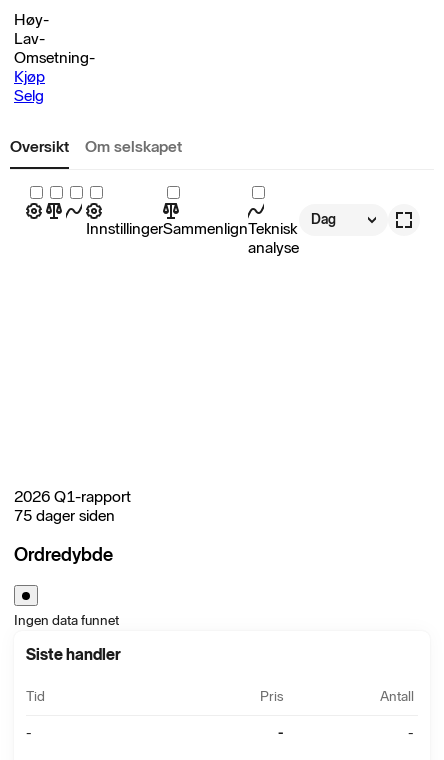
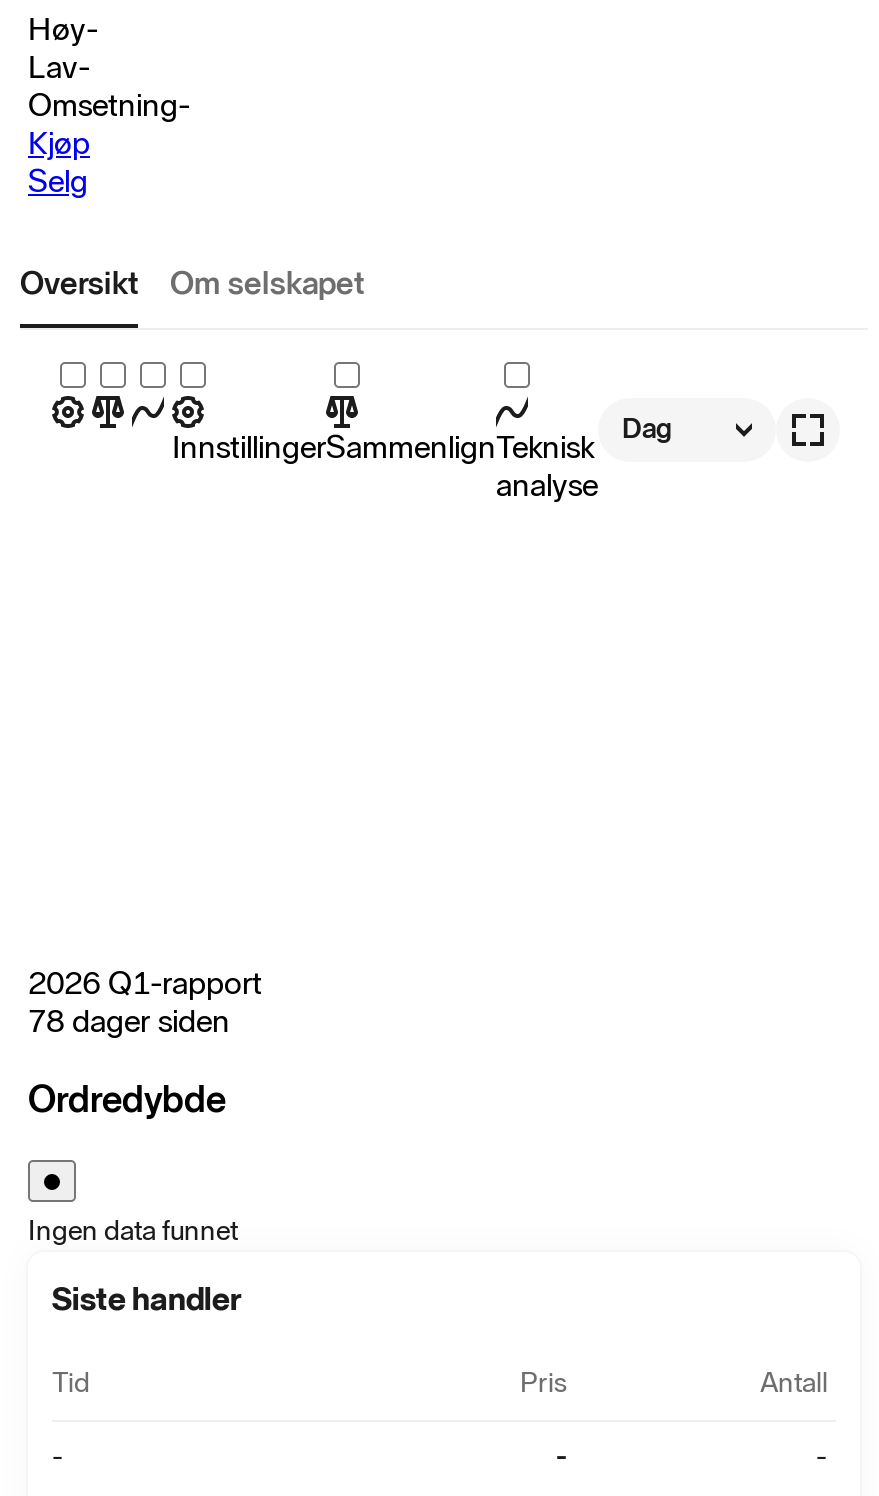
- 75 dager siden
+ 78 dager siden
